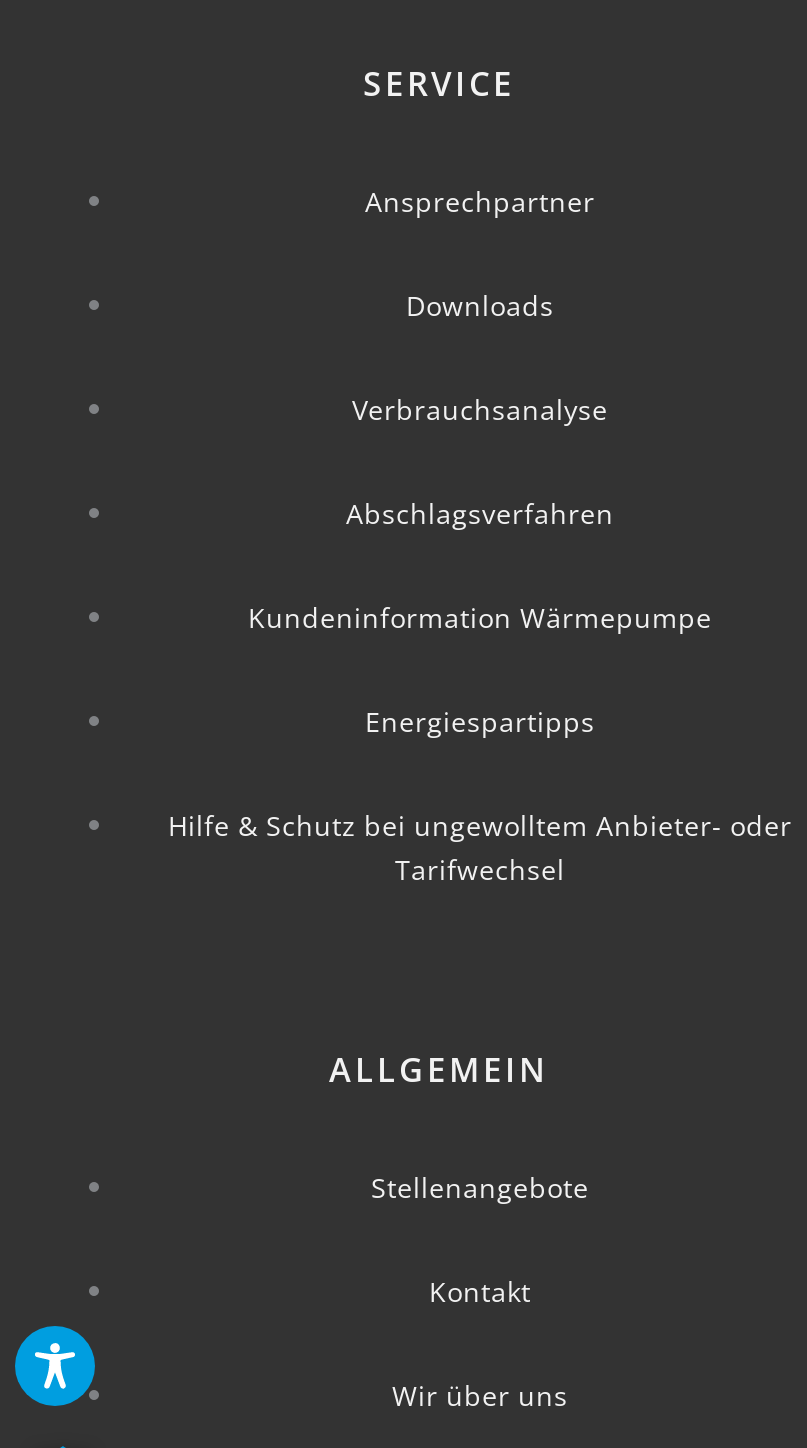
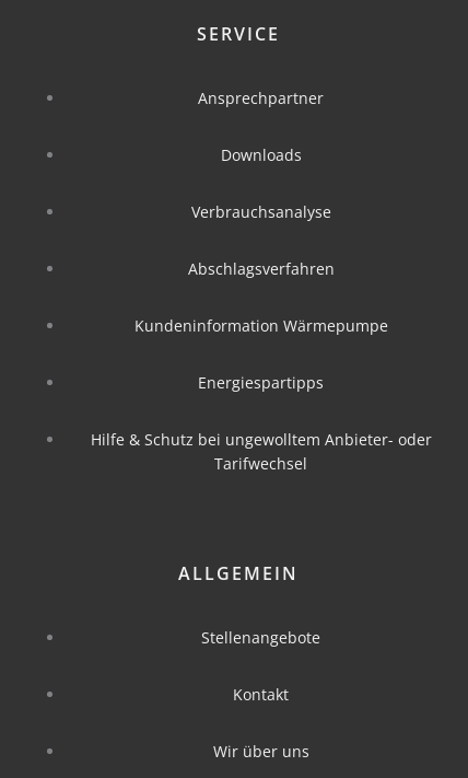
- [image]
